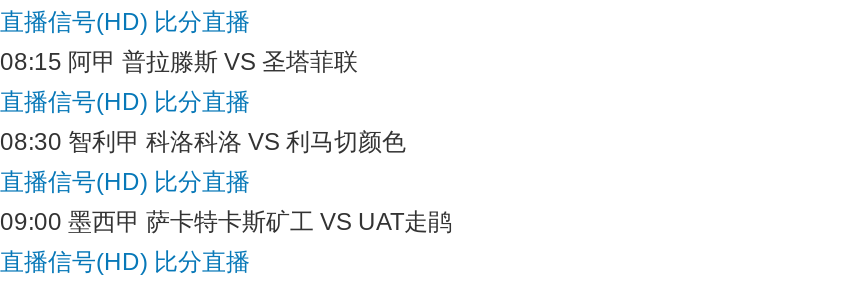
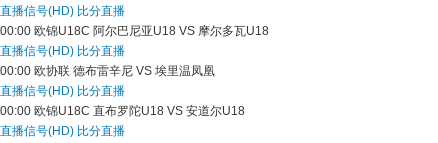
- 08:15 阿甲普拉滕斯 VS 圣塔菲联
+ 00:00 欧锦U18C阿尔巴尼亚U18 VS 摩尔多瓦U18

- 08:30 智利甲科洛科洛 VS 利马切颜色
+ 00:00 欧协联德布雷辛尼 VS 埃里温凤凰

- 09:00 墨西甲萨卡特卡斯矿工 VS UAT走鹃
+ 00:00 欧锦U18C直布罗陀U18 VS 安道尔U18
